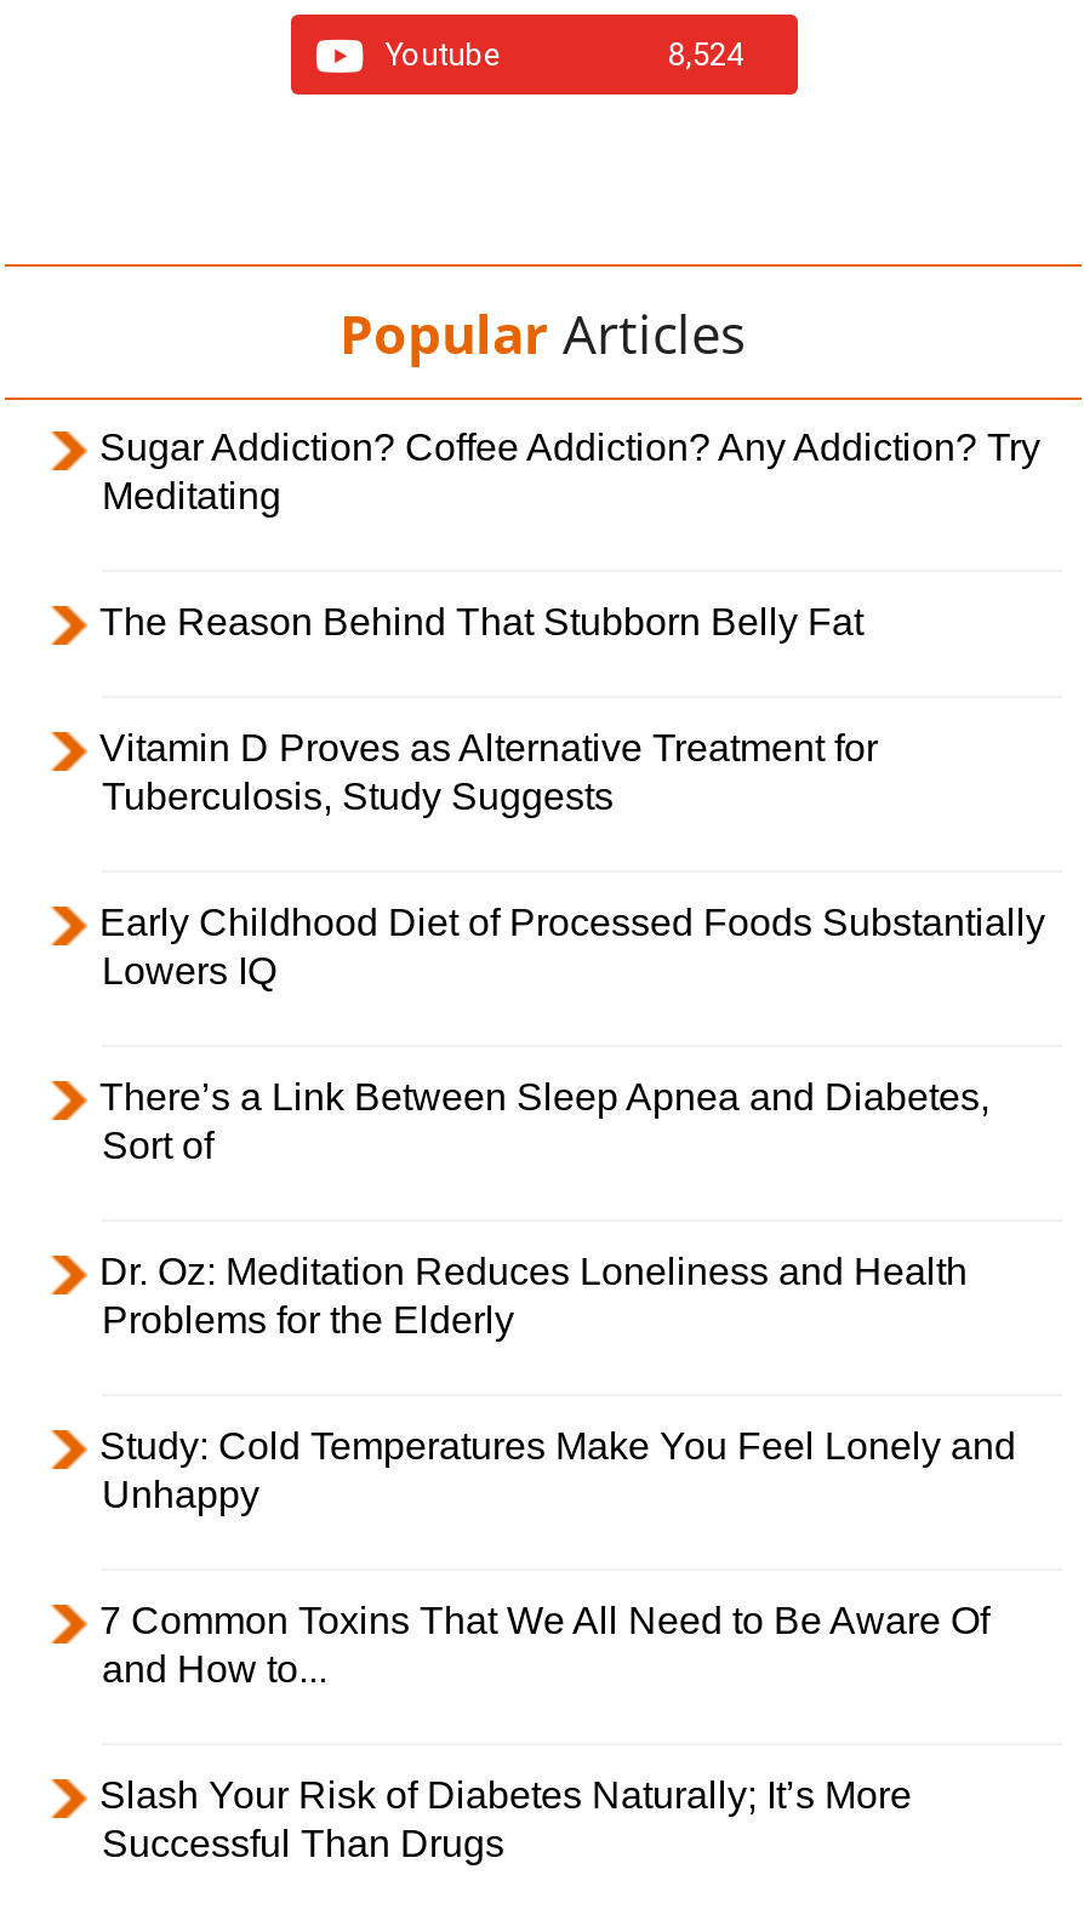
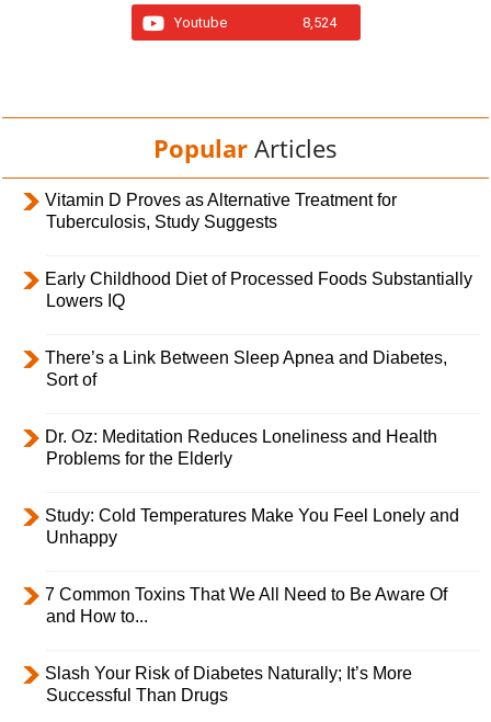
- Sugar Addiction? Coffee Addiction? Any Addiction? Try
- Meditating
- The Reason Behind That Stubborn Belly Fat
